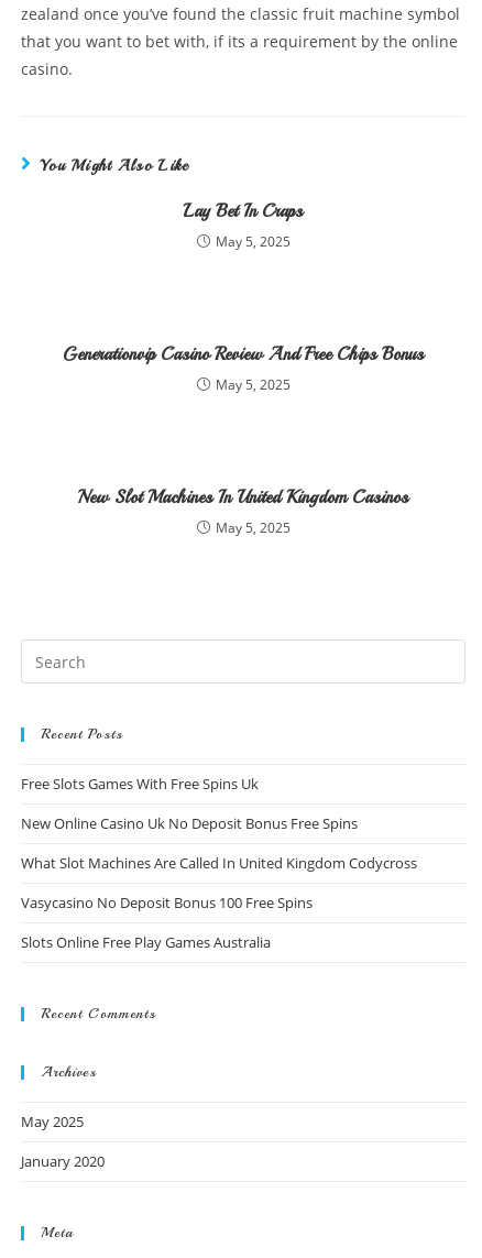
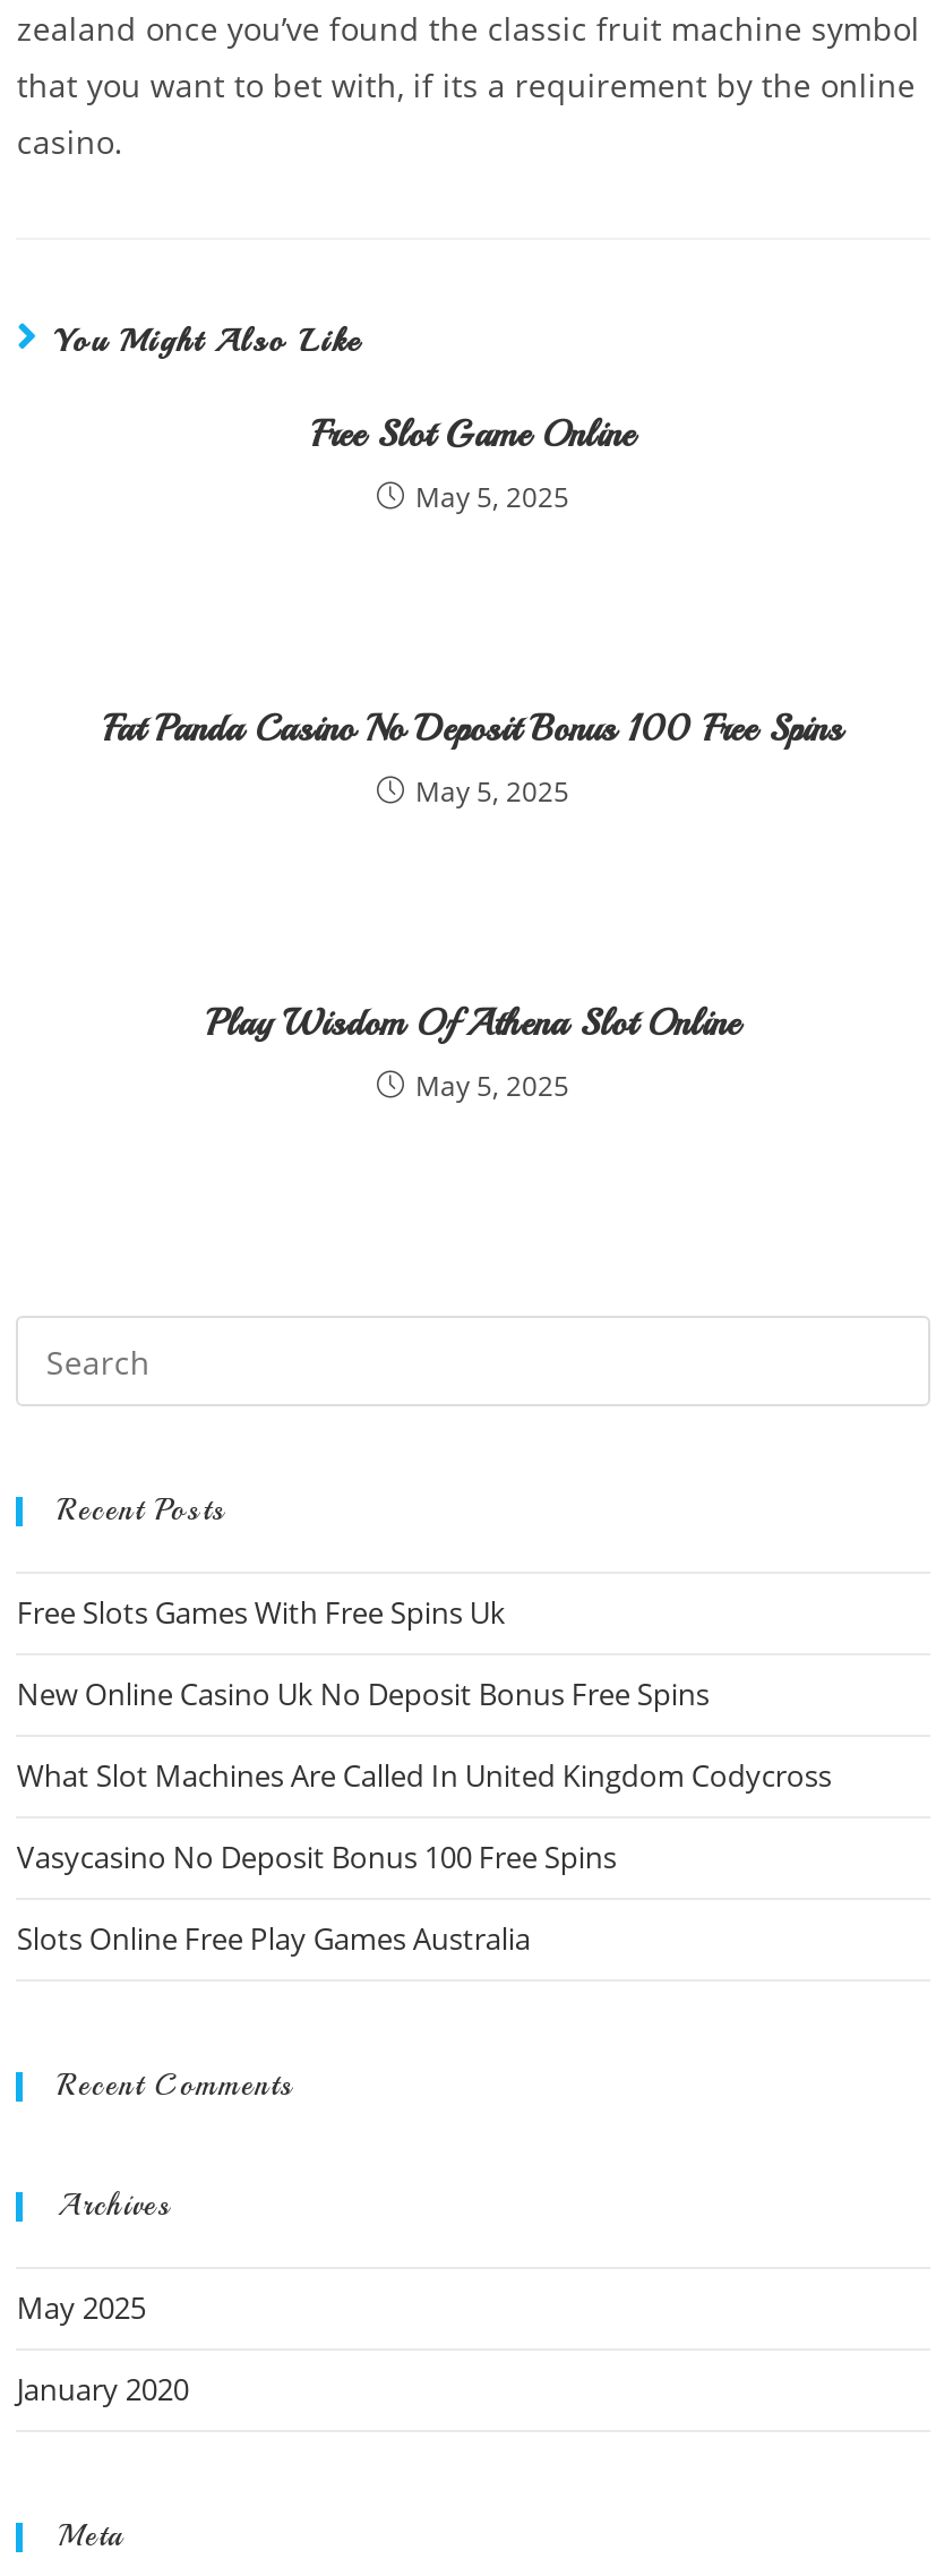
- Lay Bet In Craps
+ Free Slot Game Online

- Generationvip Casino Review And Free Chips Bonus
+ Fat Panda Casino No Deposit Bonus 100 Free Spins

- New Slot Machines In United Kingdom Casinos
+ Play Wisdom Of Athena Slot Online
